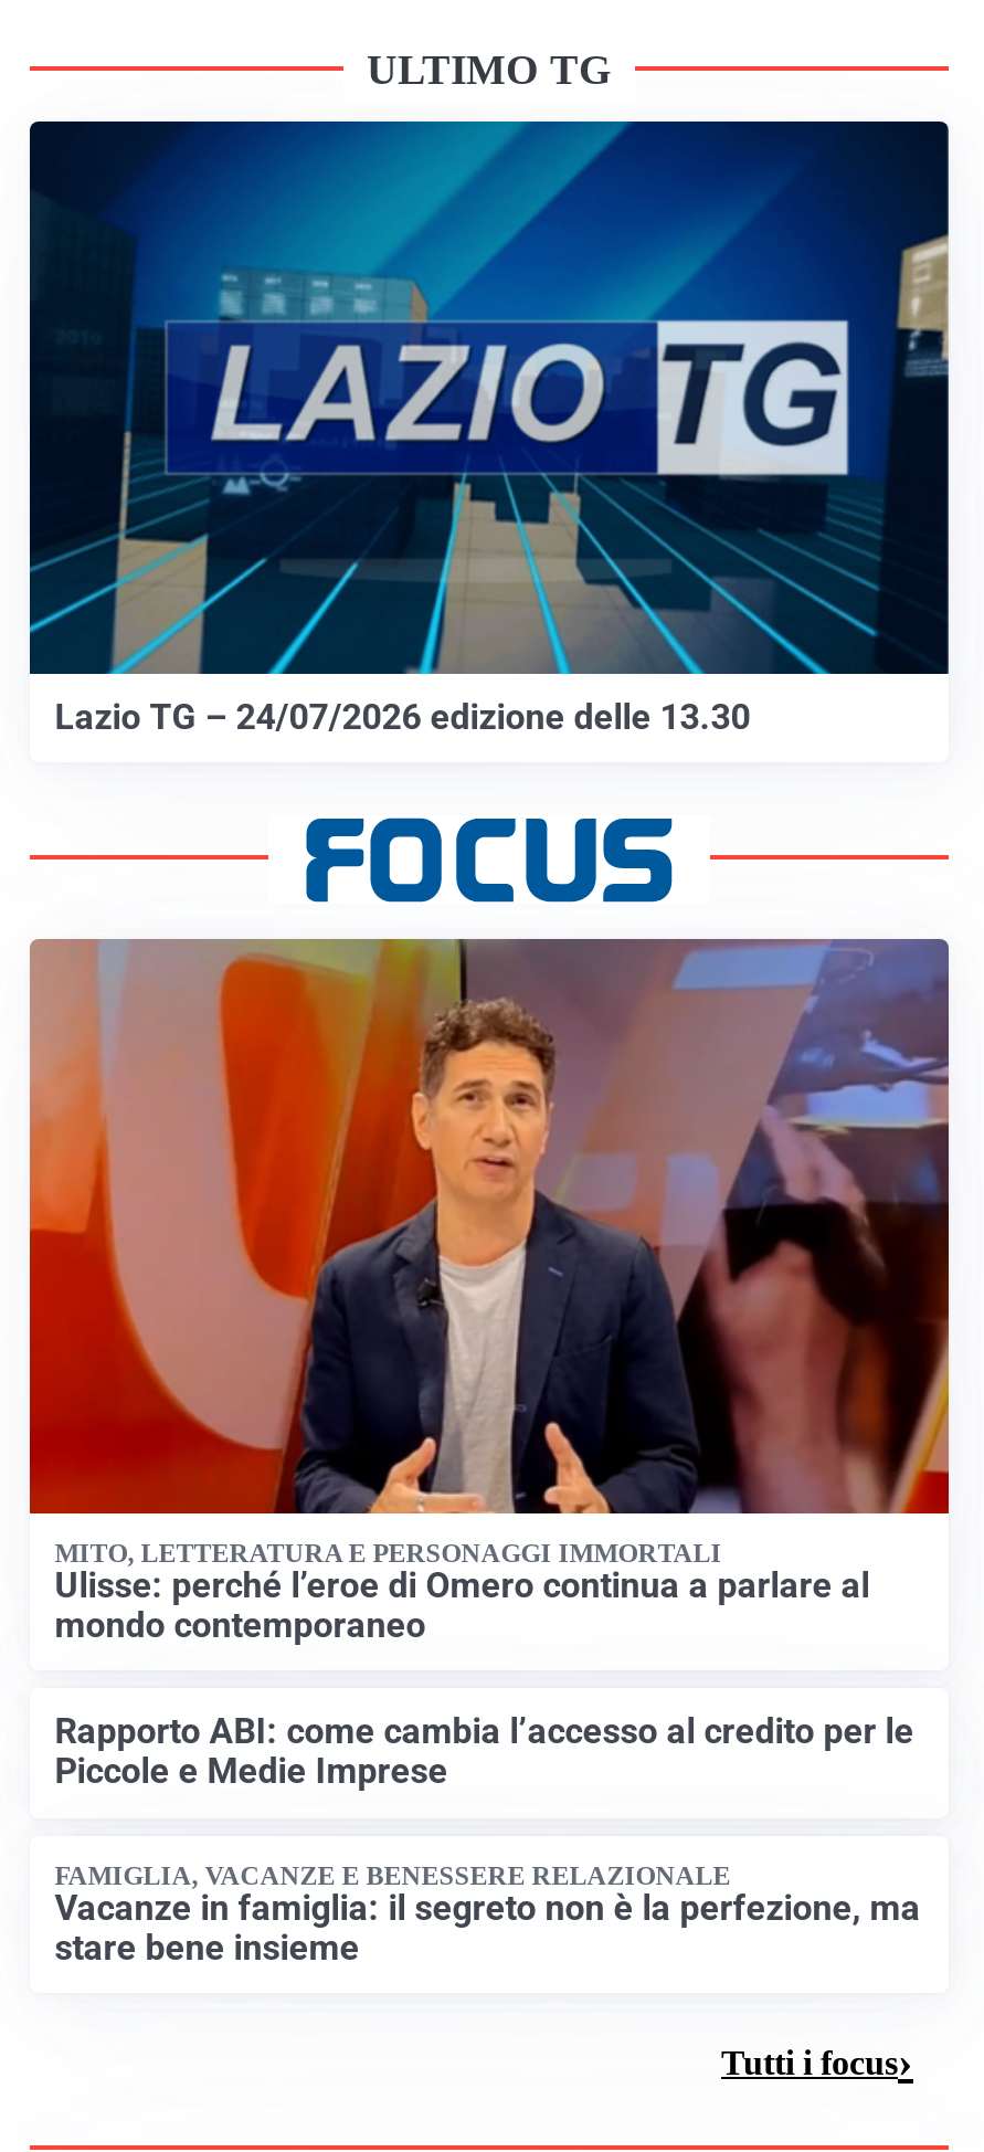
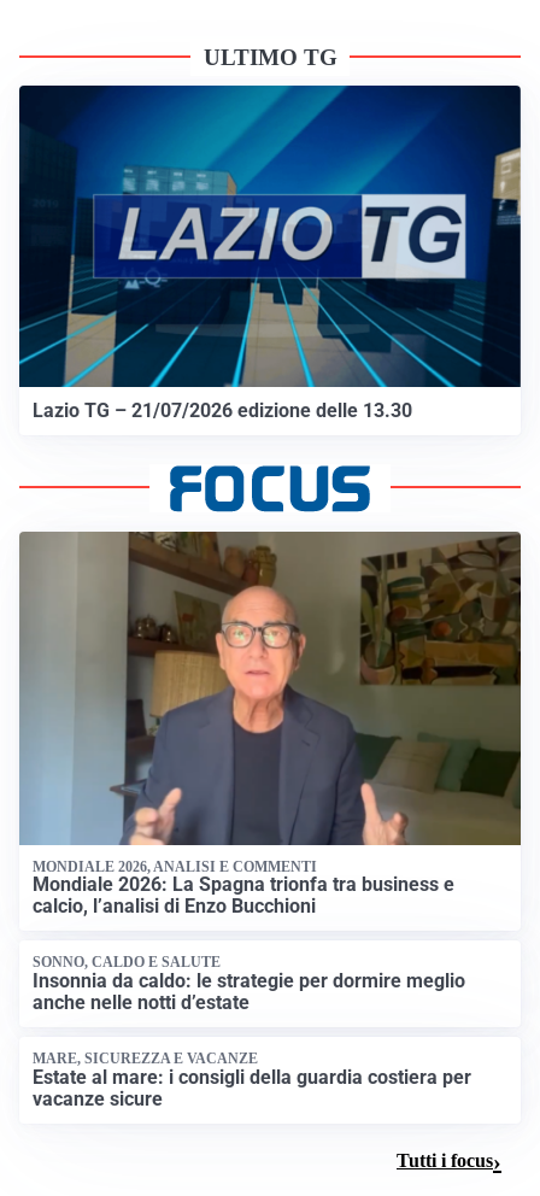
- Lazio TG – 24/07/2026 edizione delle 13.30
+ Lazio TG – 21/07/2026 edizione delle 13.30

- [image]
- MITO, LETTERATURA E PERSONAGGI IMMORTALI
- Ulisse: perché l’eroe di Omero continua a parlare al
- mondo contemporaneo
+ [image]
+ MONDIALE 2026, ANALISI E COMMENTI
+ Mondiale 2026: La Spagna trionfa tra business e
+ calcio, l’analisi di Enzo Bucchioni

- Rapporto ABI: come cambia l’accesso al credito per le
- Piccole e Medie Imprese
+ SONNO, CALDO E SALUTE
+ Insonnia da caldo: le strategie per dormire meglio
+ anche nelle notti d’estate

- FAMIGLIA, VACANZE E BENESSERE RELAZIONALE
- Vacanze in famiglia: il segreto non è la perfezione, ma
- stare bene insieme
+ MARE, SICUREZZA E VACANZE
+ Estate al mare: i consigli della guardia costiera per
+ vacanze sicure
